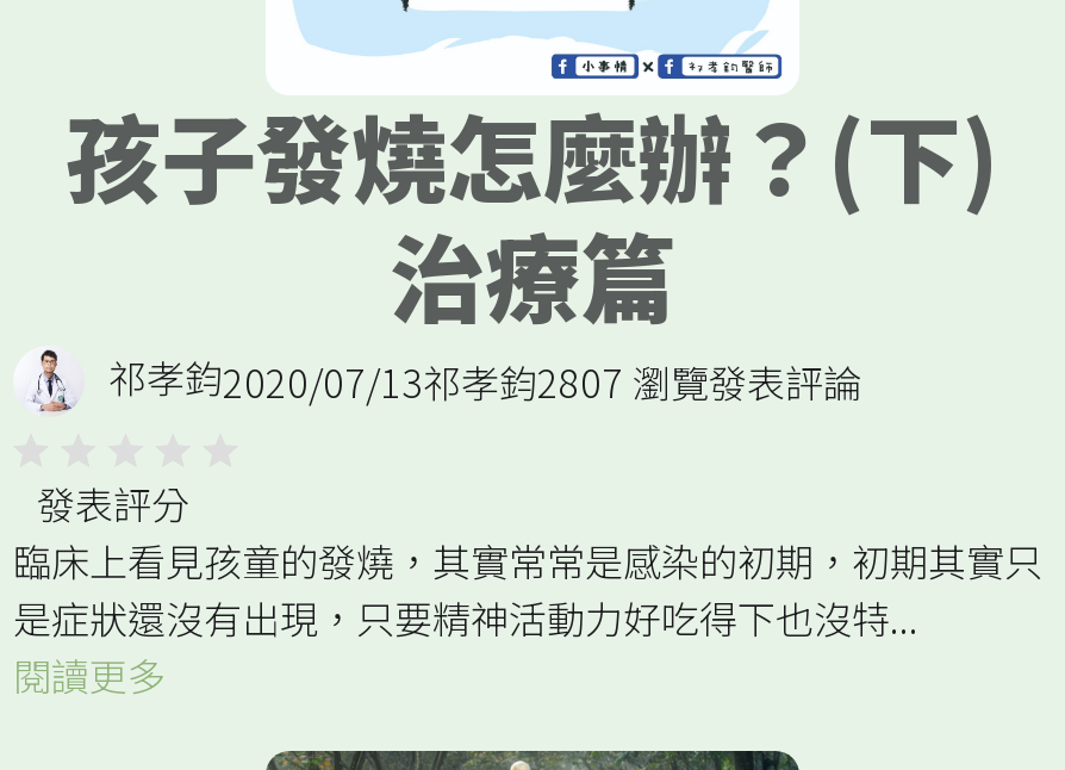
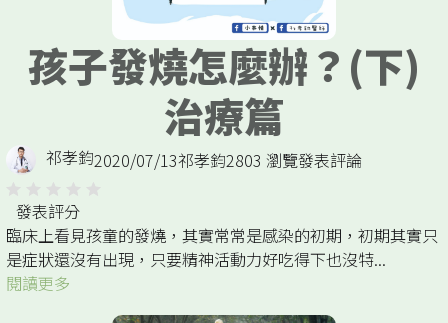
- 祁孝鈞2020/07/13祁孝鈞2807 瀏覽發表評論
+ 祁孝鈞2020/07/13祁孝鈞2803 瀏覽發表評論
